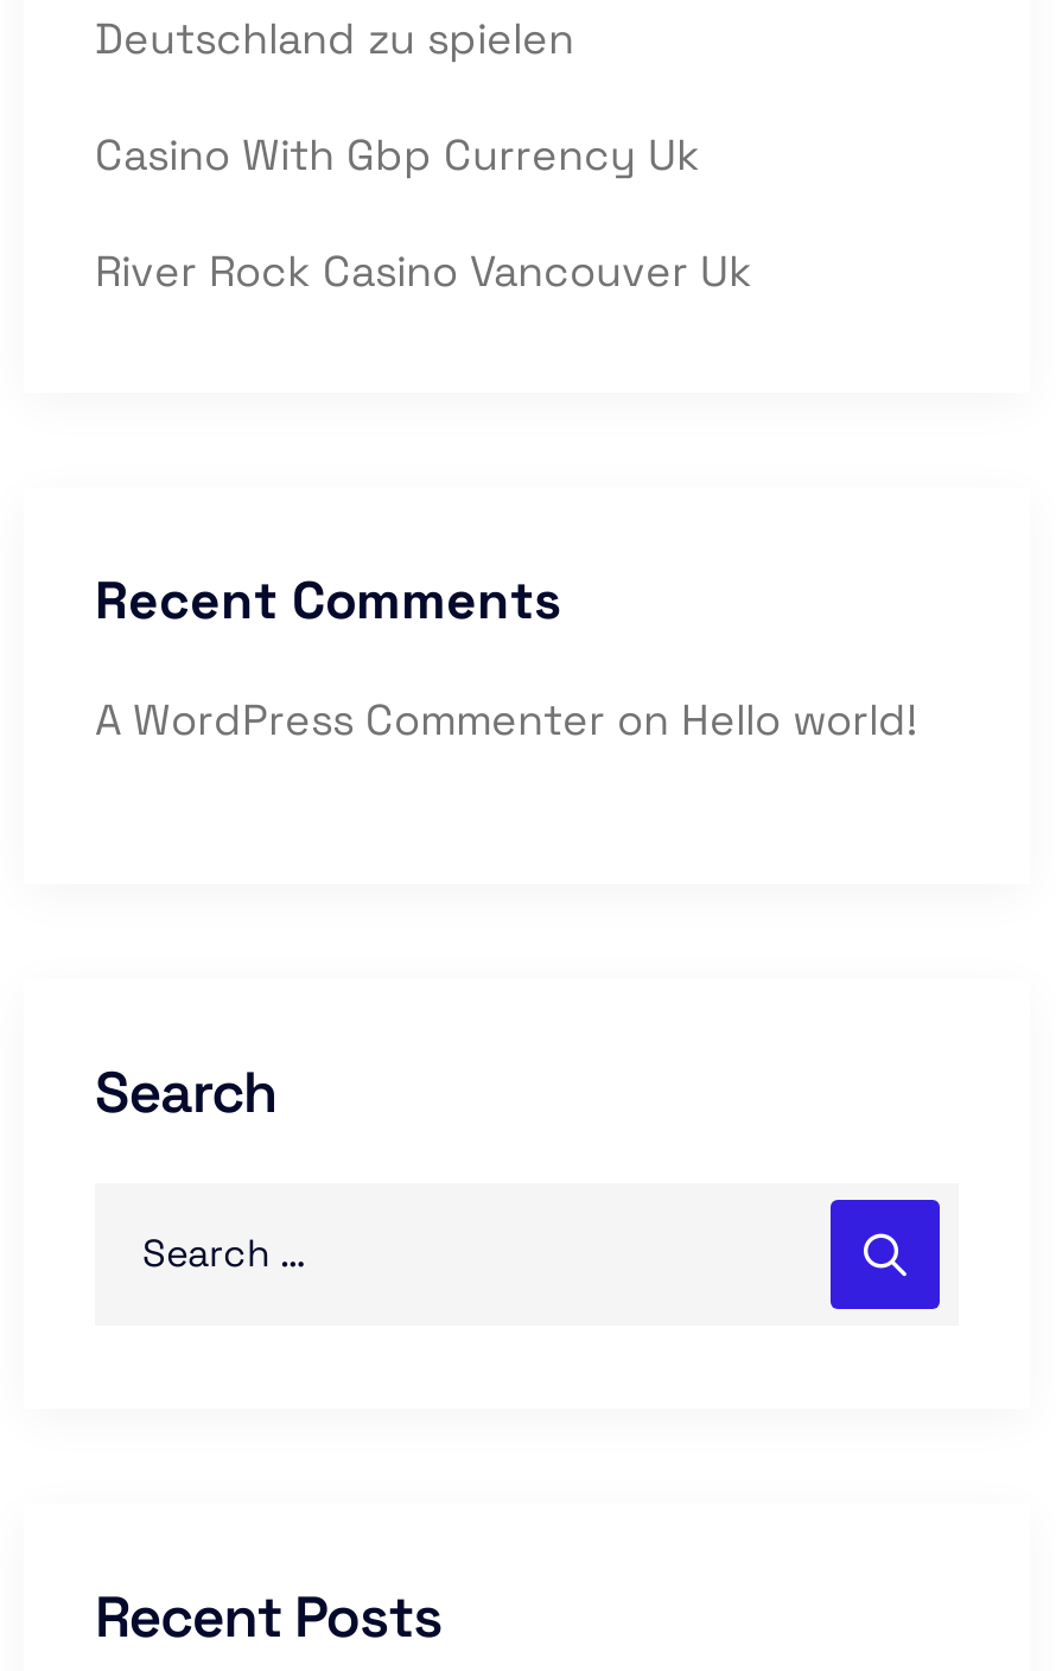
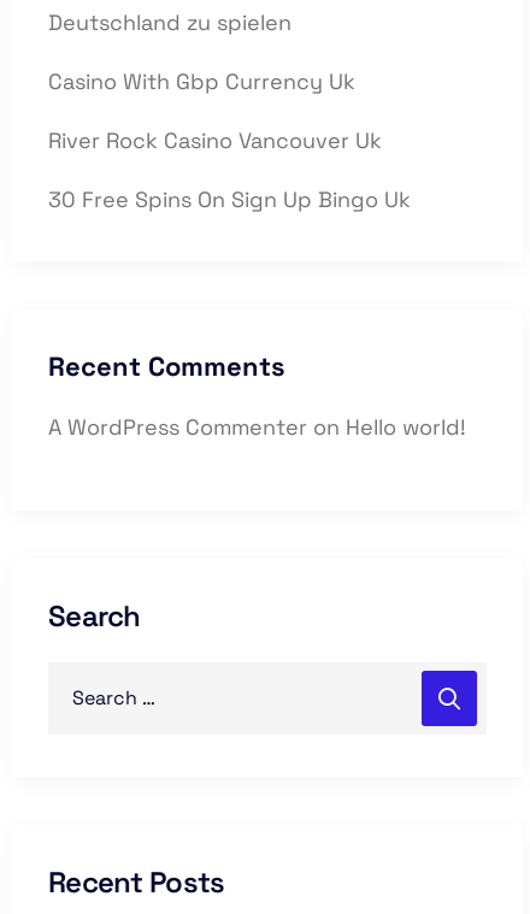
+ 30 Free Spins On Sign Up Bingo Uk
